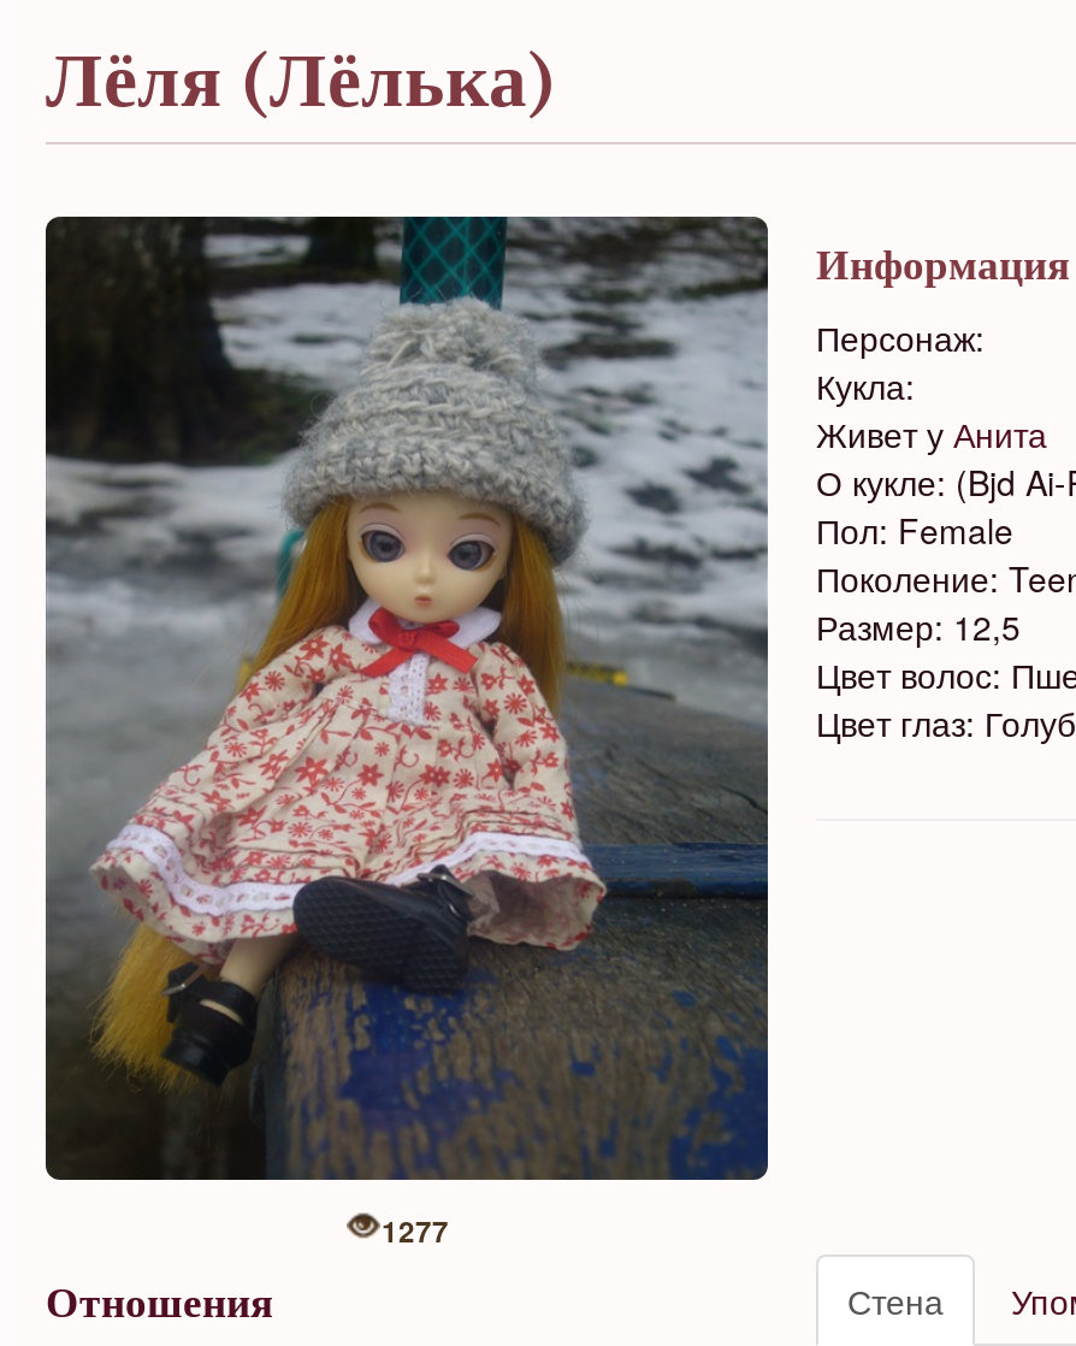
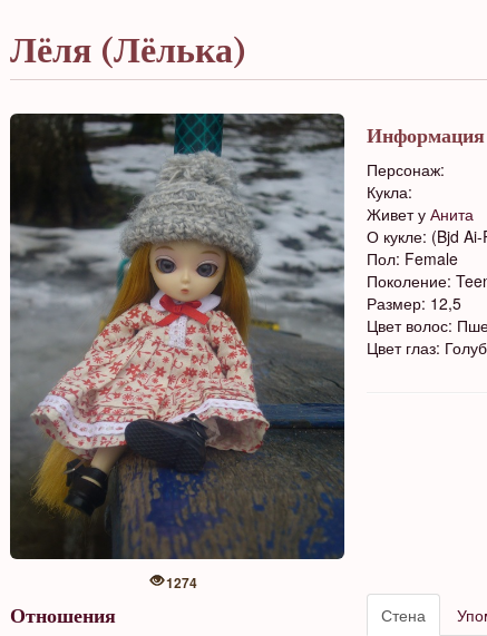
- 1277
+ 1274
